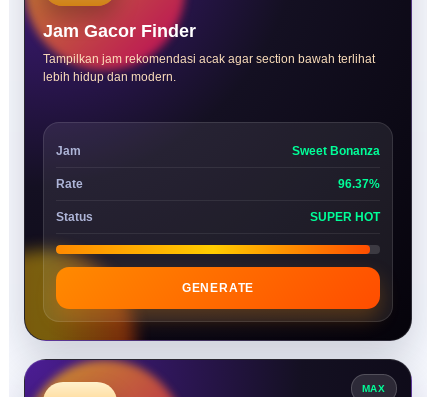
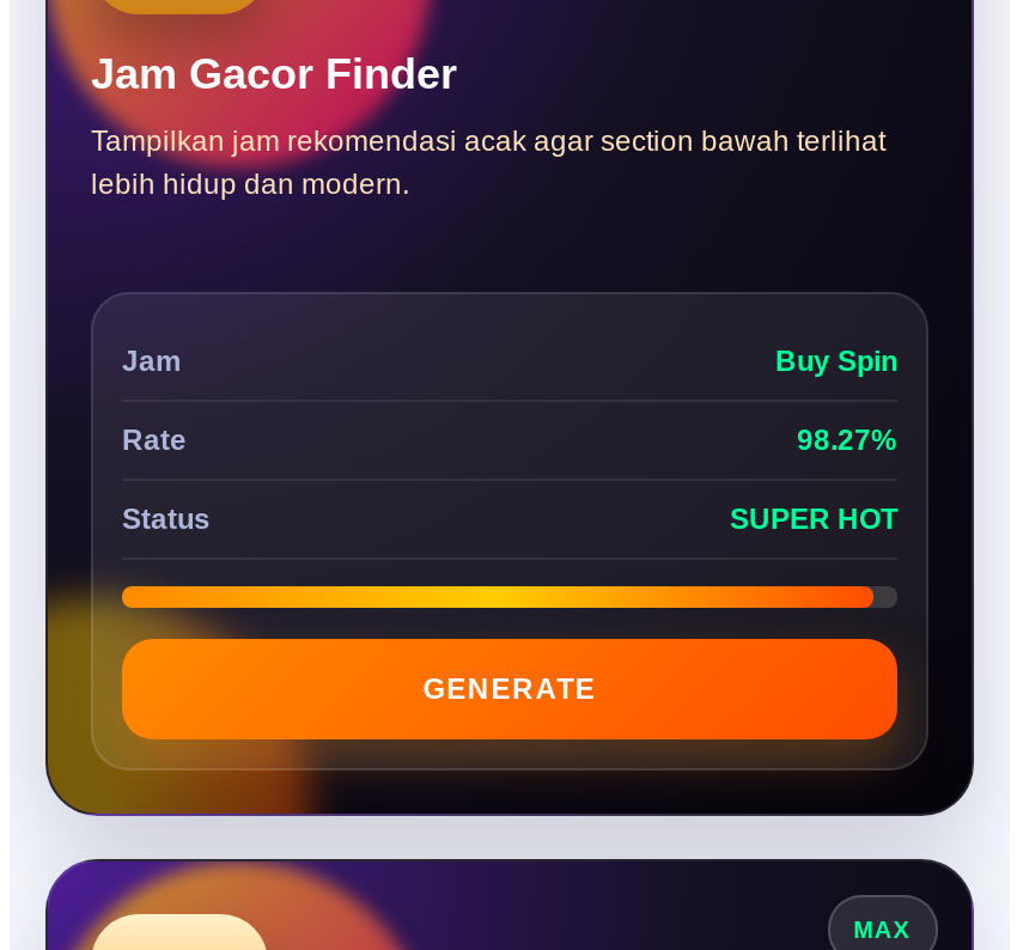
- Sweet Bonanza
+ Buy Spin

- 96.37%
+ 98.27%
